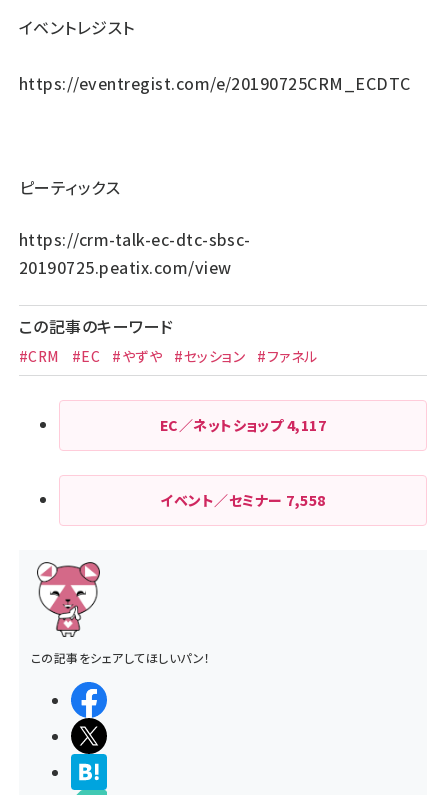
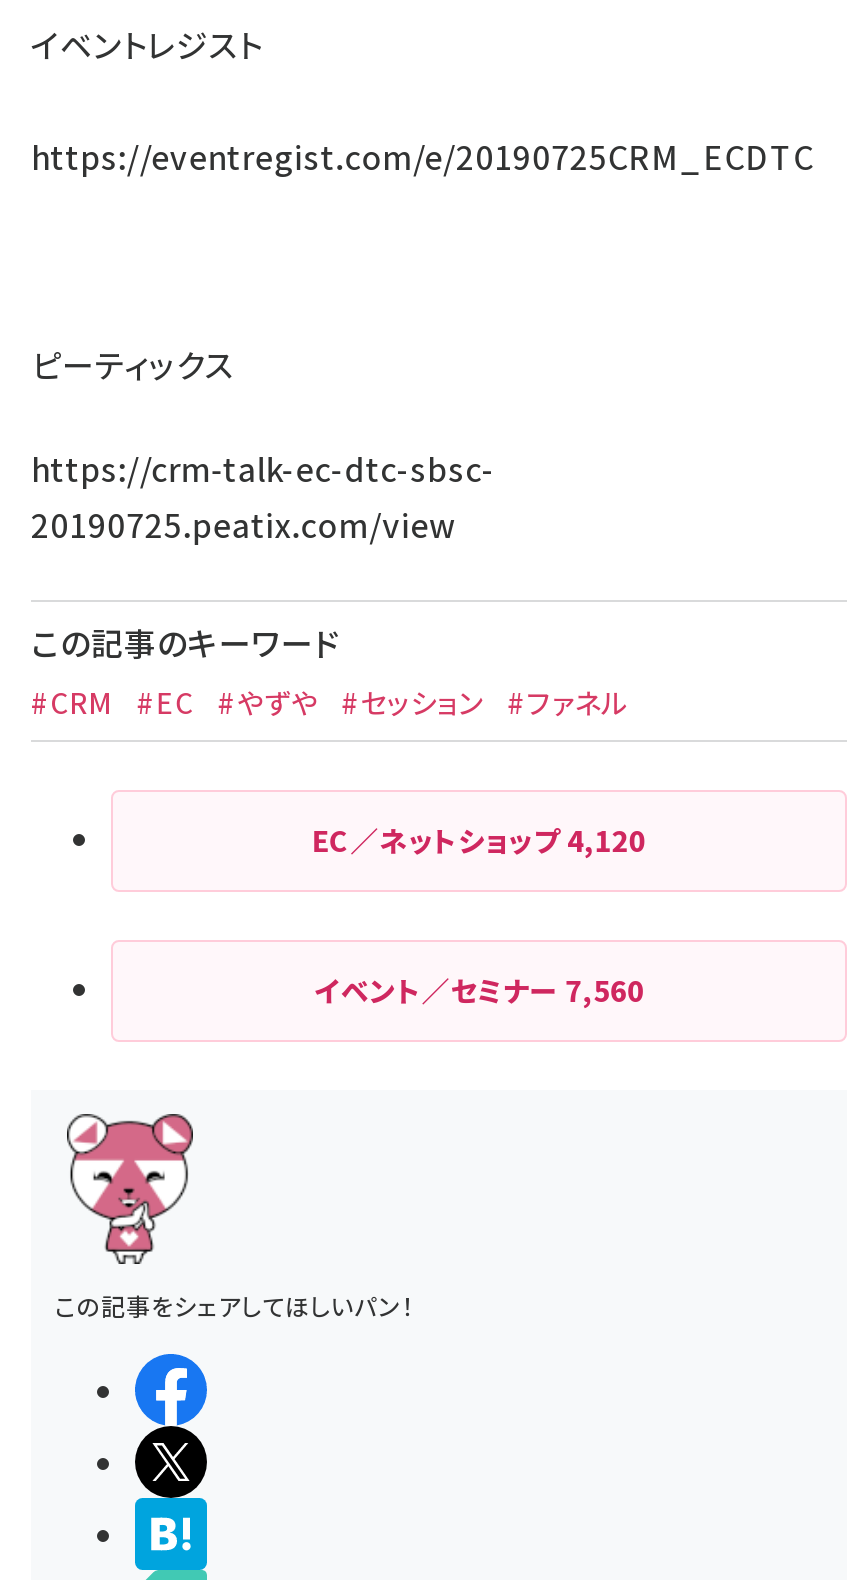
- EC／ネットショップ4,117
+ EC／ネットショップ4,120

- イベント／セミナー7,558
+ イベント／セミナー7,560
